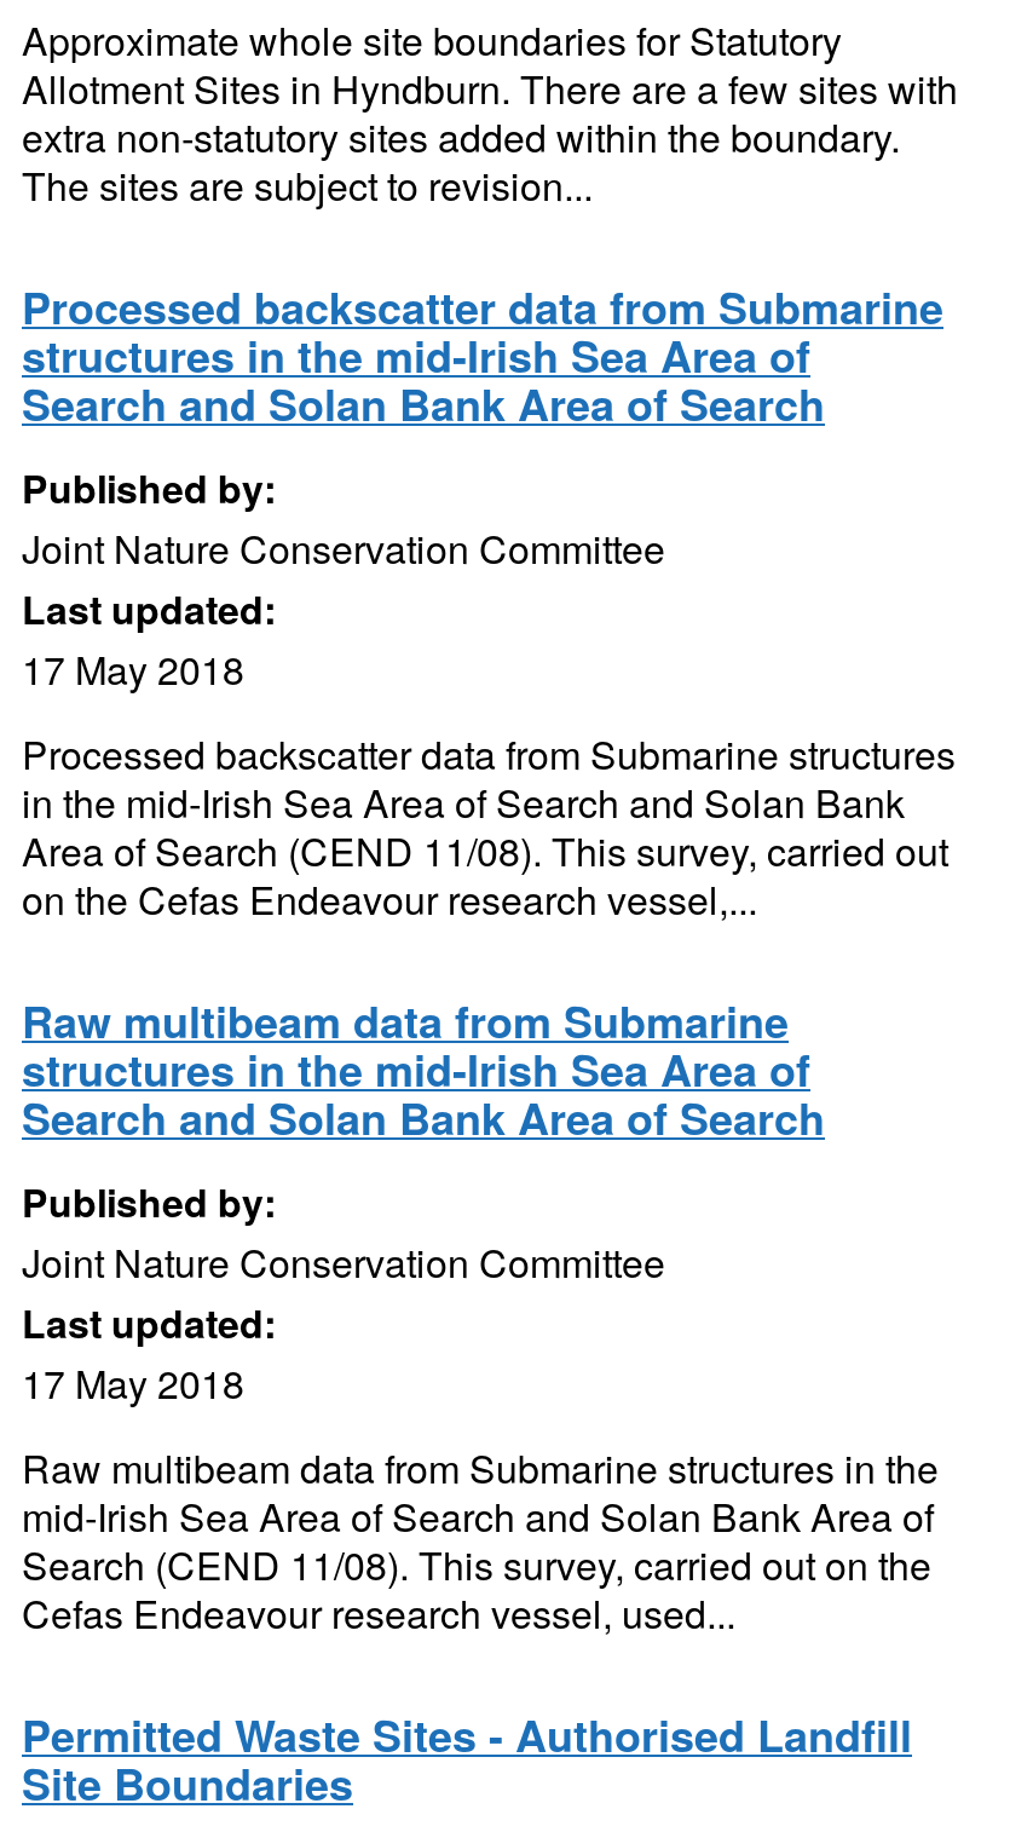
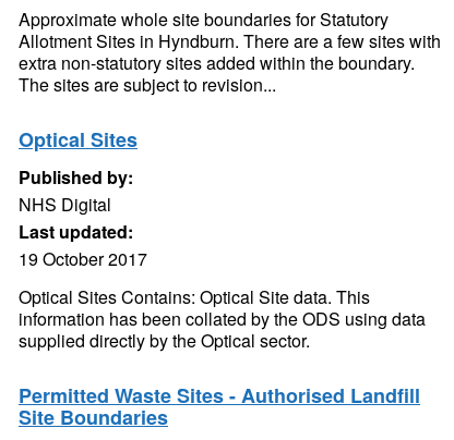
- Processed backscatter data from Submarine
- structures in the mid-Irish Sea Area of
- Search and Solan Bank Area of Search
+ Optical Sites

- Joint Nature Conservation Committee
+ NHS Digital

- 17 May 2018
- Processed backscatter data from Submarine structures
- in the mid-Irish Sea Area of Search and Solan Bank
- Area of Search (CEND 11/08). This survey, carried out
- on the Cefas Endeavour research vessel,...
- Raw multibeam data from Submarine
- structures in the mid-Irish Sea Area of
- Search and Solan Bank Area of Search
- Published by:
- Joint Nature Conservation Committee
- Last updated:
- 17 May 2018
- Raw multibeam data from Submarine structures in the
- mid-Irish Sea Area of Search and Solan Bank Area of
- Search (CEND 11/08). This survey, carried out on the
- Cefas Endeavour research vessel, used...
+ 19 October 2017
+ Optical Sites Contains: Optical Site data. This
+ information has been collated by the ODS using data
+ supplied directly by the Optical sector.
